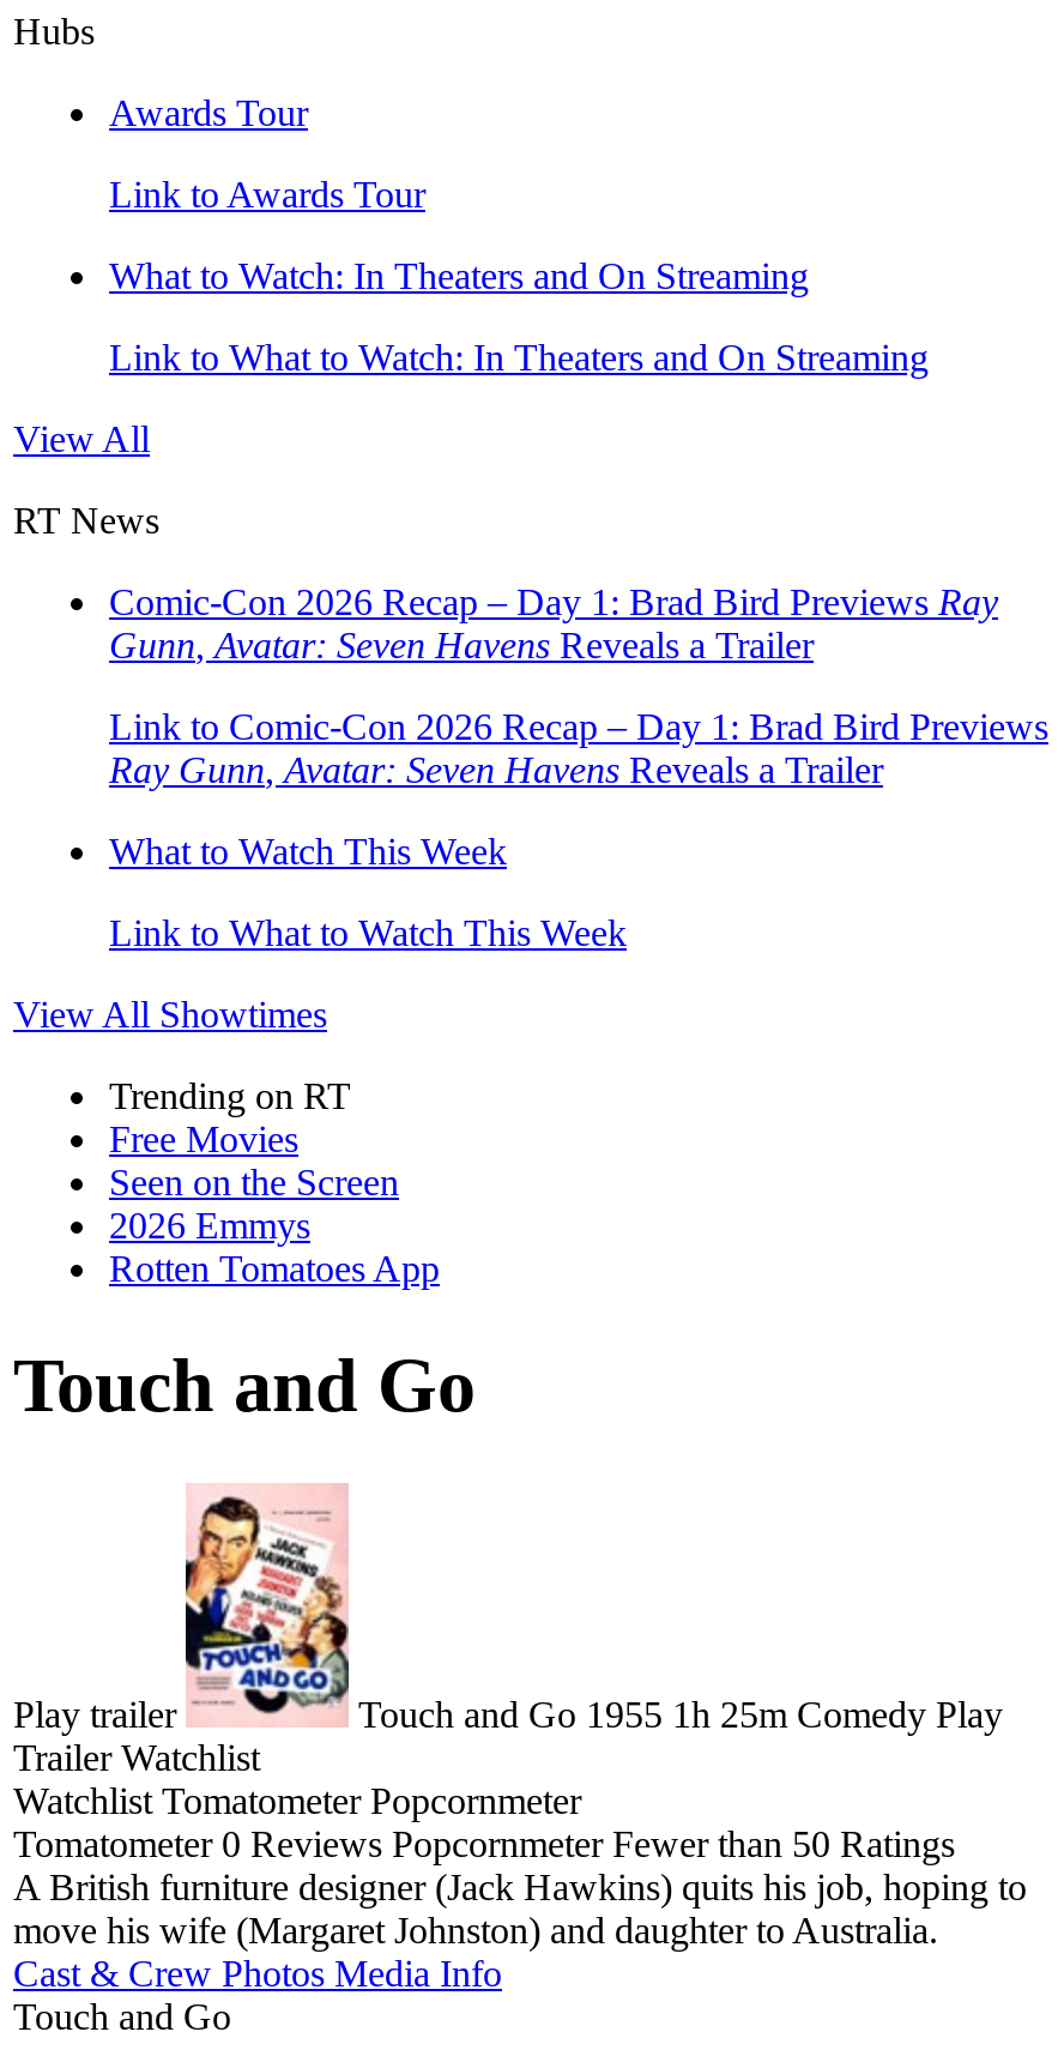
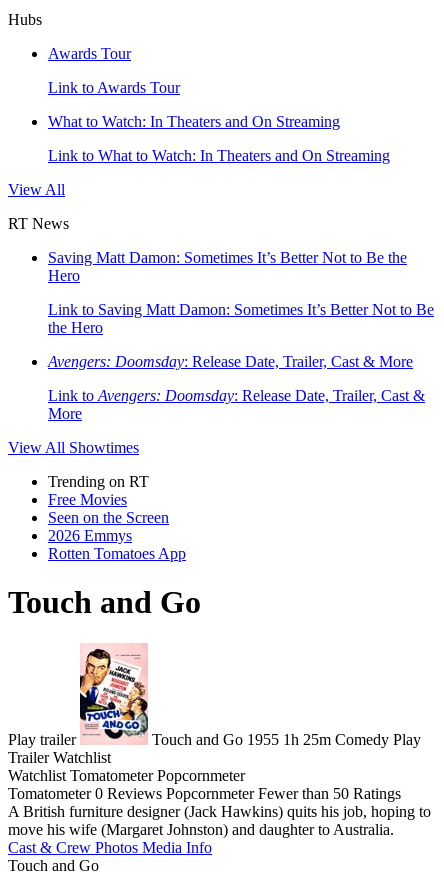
- Comic-Con 2026 Recap – Day 1: Brad Bird Previews Ray
- Gunn, Avatar: Seven Havens Reveals a Trailer
+ Saving Matt Damon: Sometimes It’s Better Not to Be the
+ Hero

- Link to Comic-Con 2026 Recap – Day 1: Brad Bird Previews
- Ray Gunn, Avatar: Seven Havens Reveals a Trailer
+ Link to Saving Matt Damon: Sometimes It’s Better Not to Be
+ the Hero

- What to Watch This Week
+ Avengers: Doomsday: Release Date, Trailer, Cast & More

- Link to What to Watch This Week
+ Link to Avengers: Doomsday: Release Date, Trailer, Cast &
+ More
